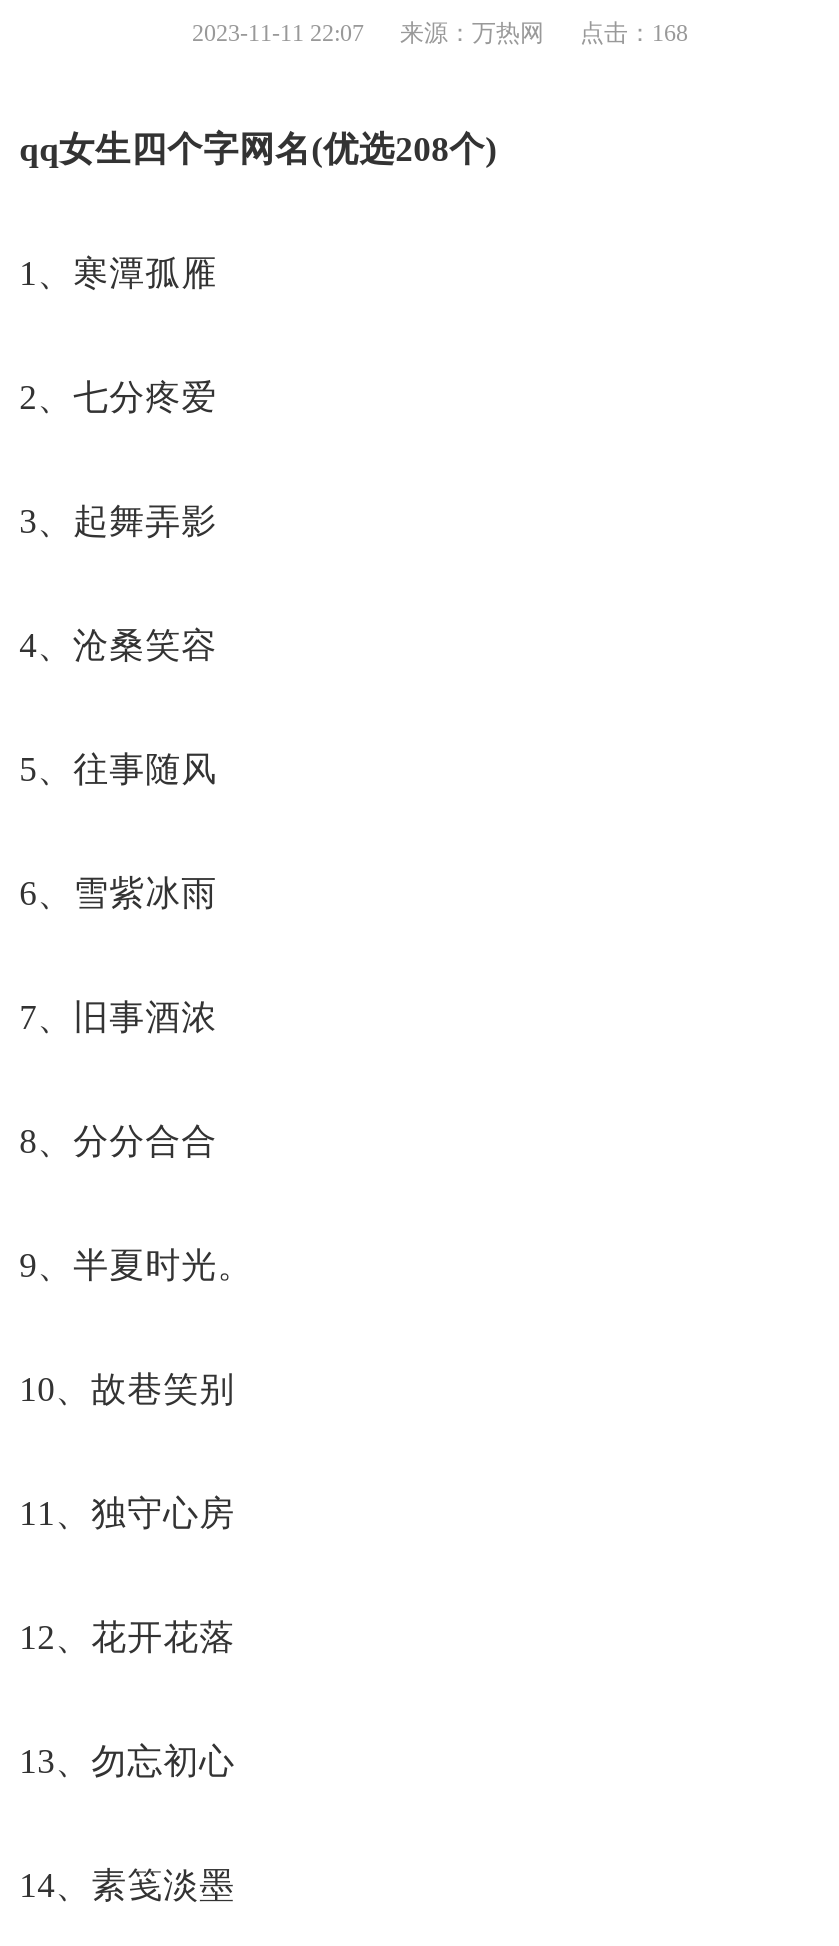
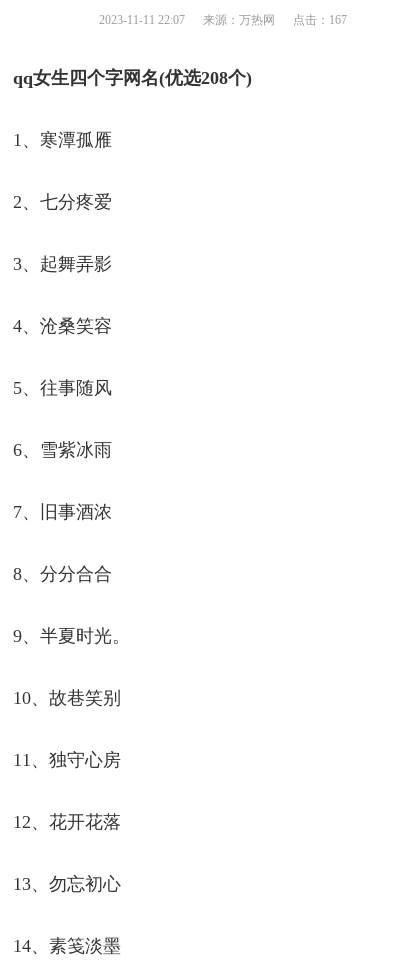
- 2023-11-11 22:07 来源：万热网 点击：168
+ 2023-11-11 22:07 来源：万热网 点击：167
